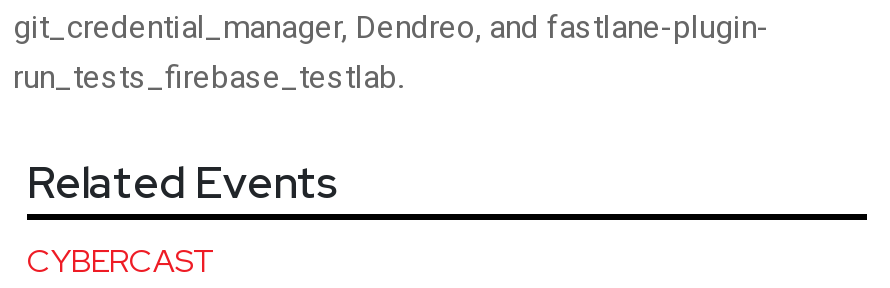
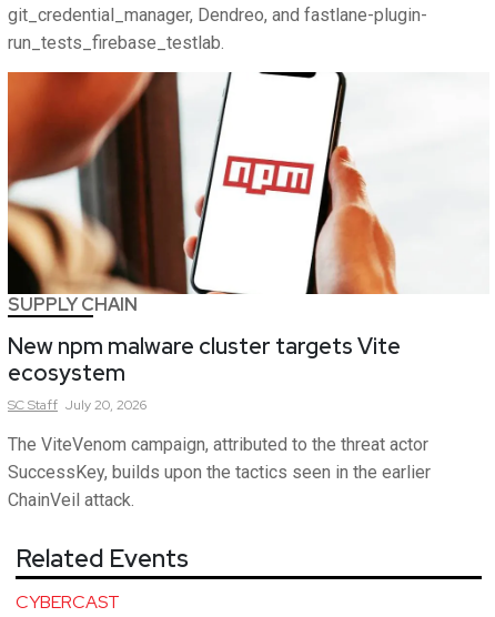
+ [image]
+ SUPPLY CHAIN
+ New npm malware cluster targets Vite
+ ecosystem
+ SC Staff July 20, 2026
+ The ViteVenom campaign, attributed to the threat actor
+ SuccessKey, builds upon the tactics seen in the earlier
+ ChainVeil attack.
